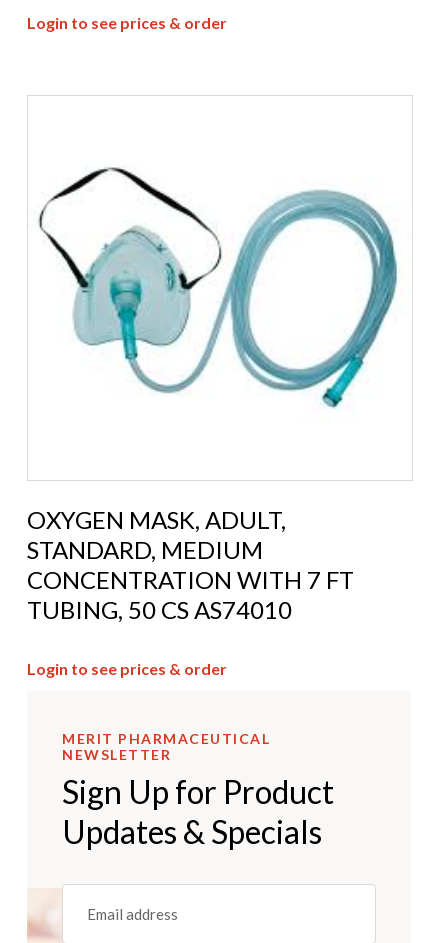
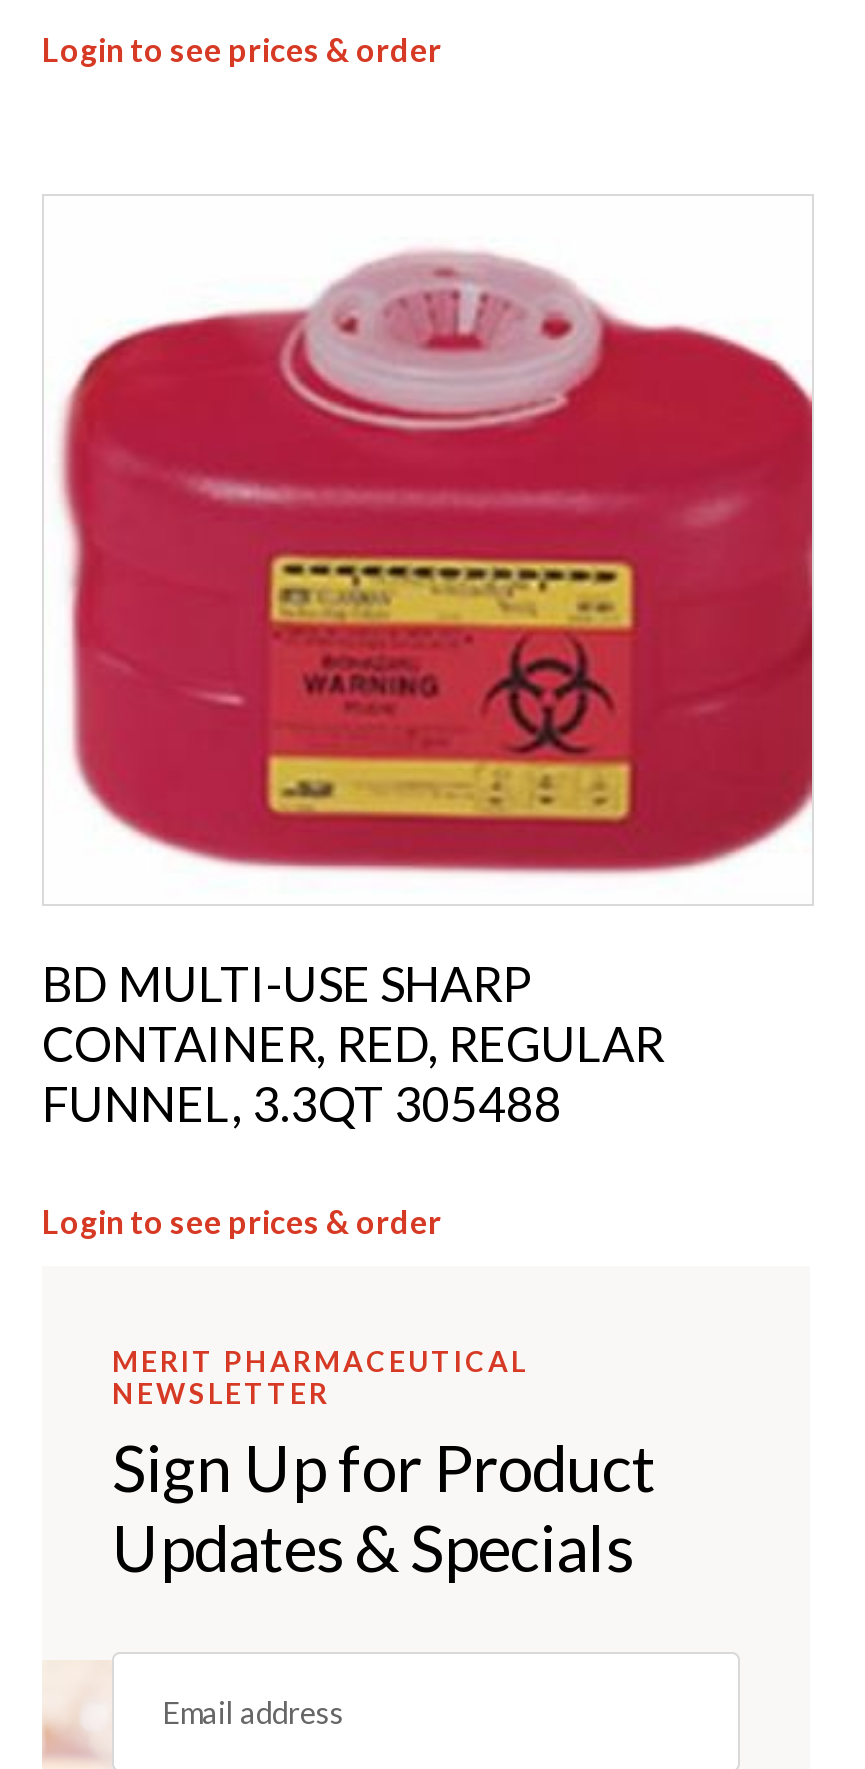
- [image]
+ [image]

- OXYGEN MASK, ADULT,
- STANDARD, MEDIUM
- CONCENTRATION WITH 7 FT
- TUBING, 50 CS AS74010
+ BD MULTI-USE SHARP
+ CONTAINER, RED, REGULAR
+ FUNNEL, 3.3QT 305488
